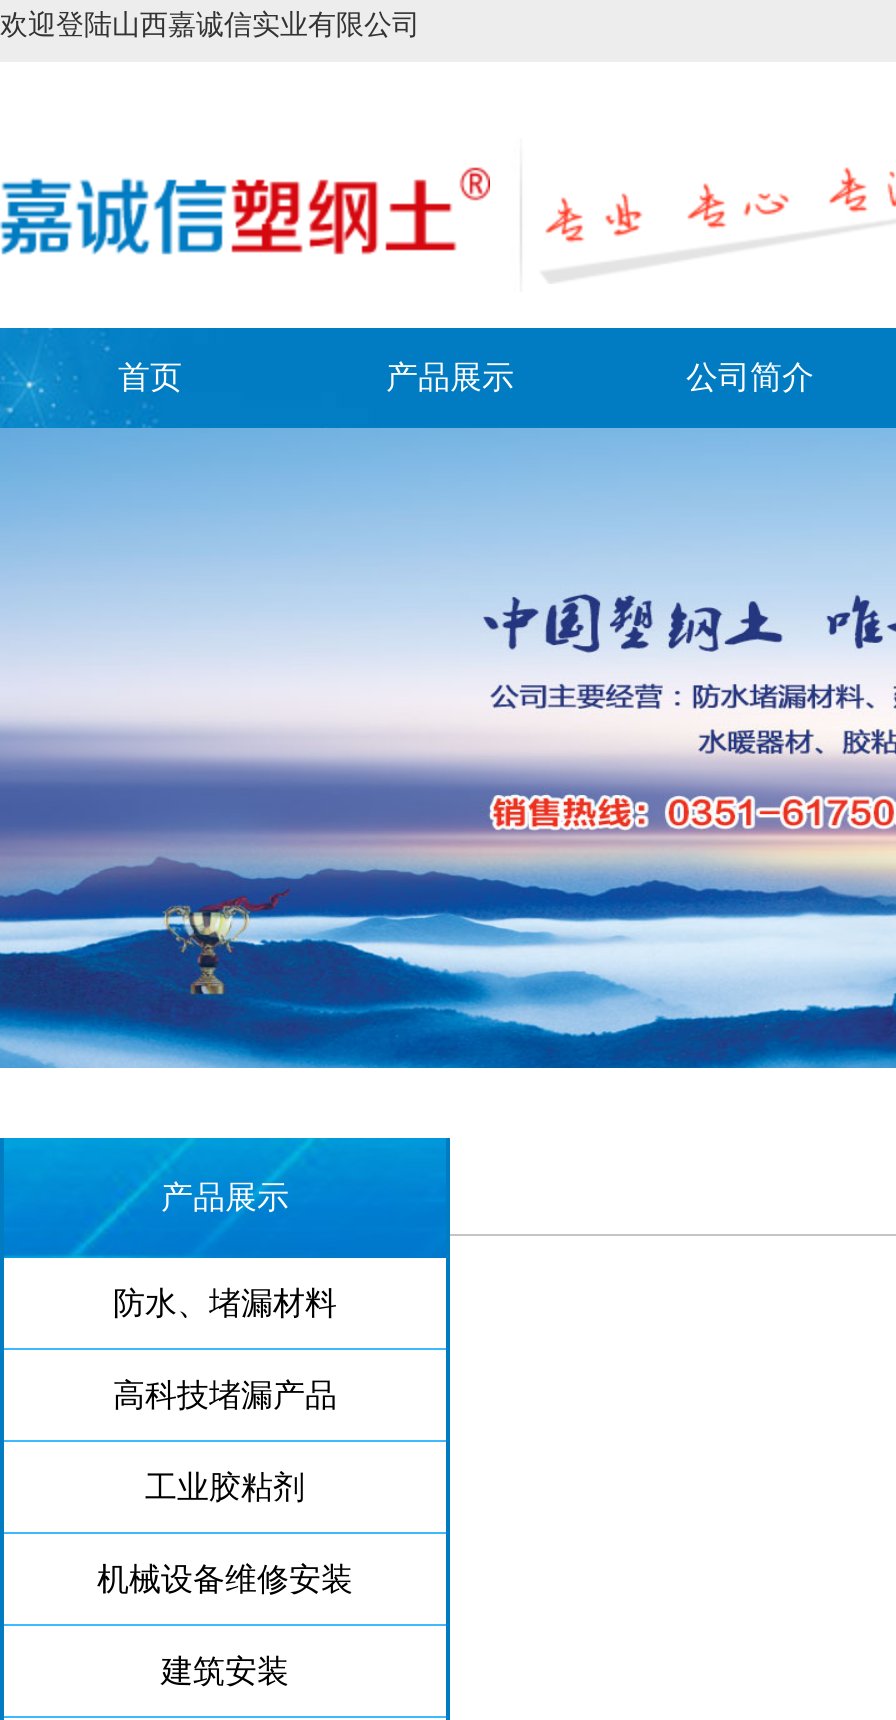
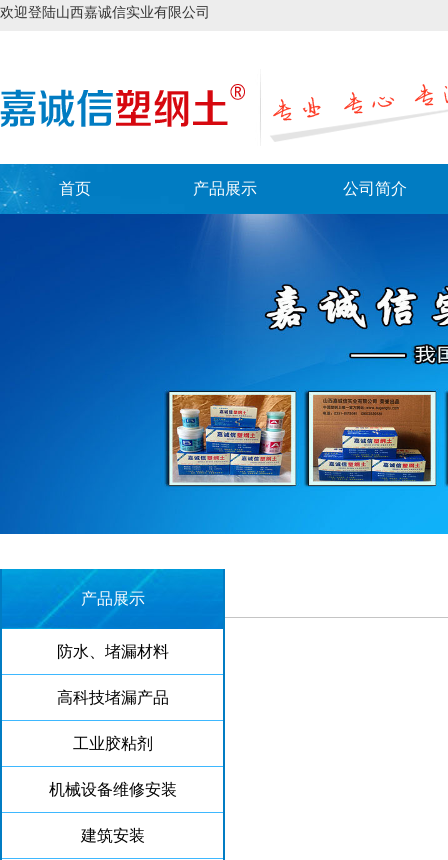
- [image]
+ [image]
